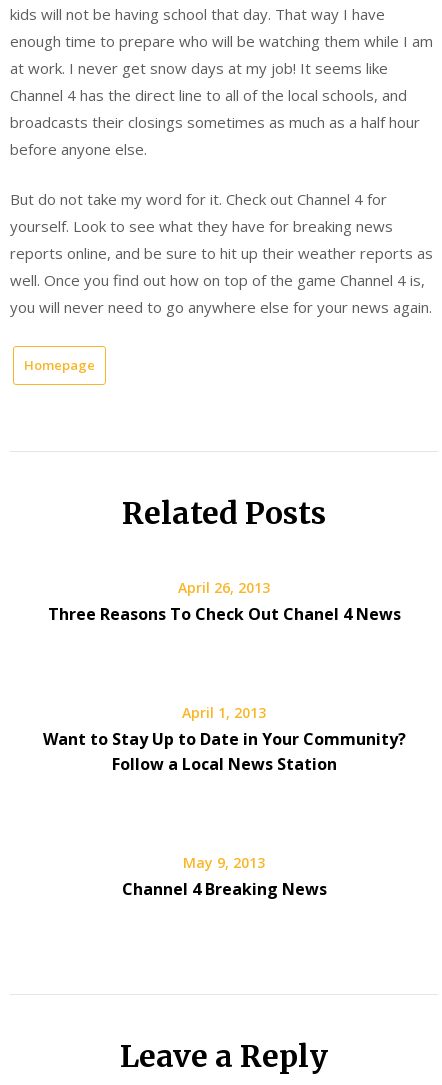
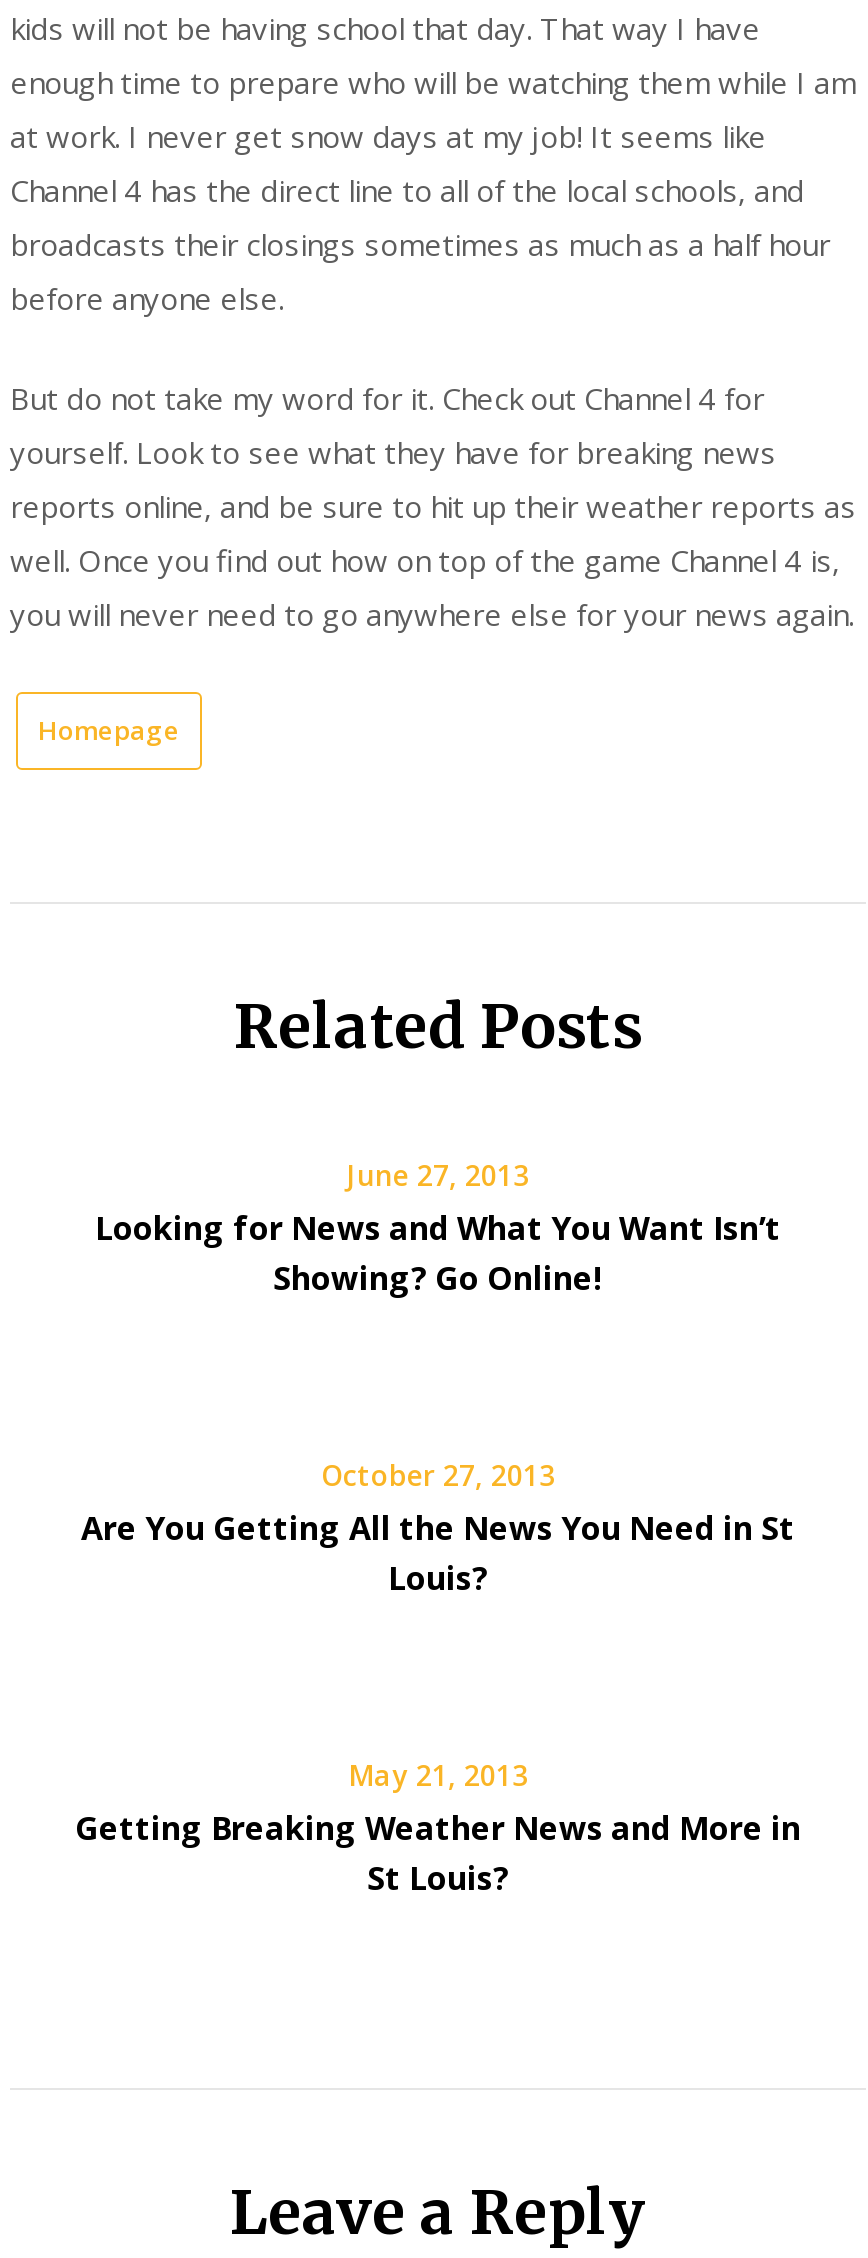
- April 26, 2013
- Three Reasons To Check Out Chanel 4 News
+ June 27, 2013
+ Looking for News and What You Want Isn’t
+ Showing? Go Online!

- April 1, 2013
- Want to Stay Up to Date in Your Community?
- Follow a Local News Station
+ October 27, 2013
+ Are You Getting All the News You Need in St
+ Louis?

- May 9, 2013
- Channel 4 Breaking News
+ May 21, 2013
+ Getting Breaking Weather News and More in
+ St Louis?
